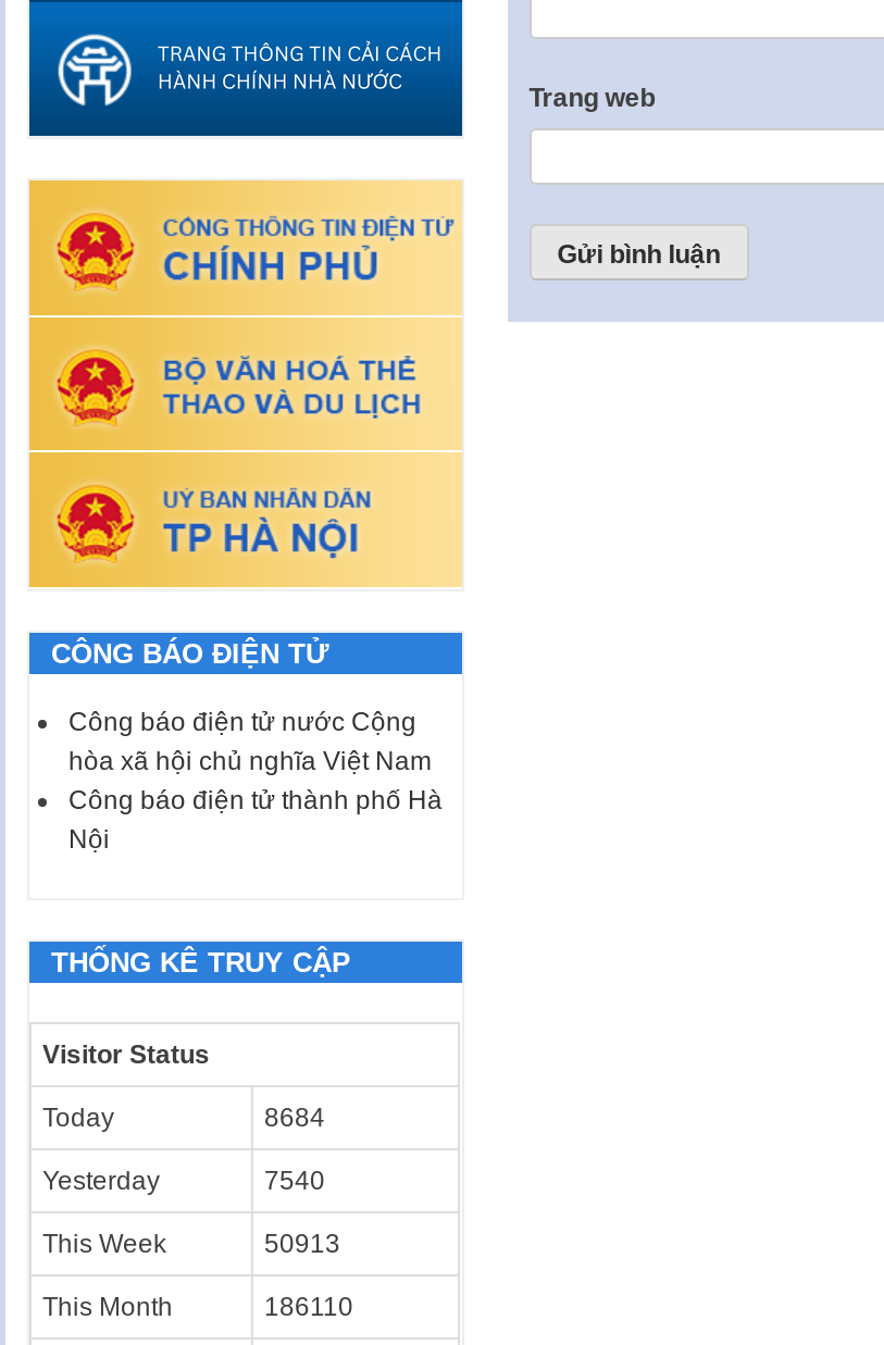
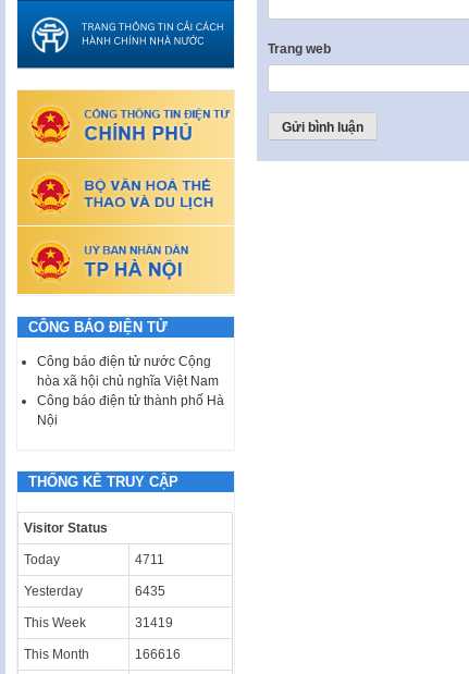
- 8684
+ 4711

- 7540
+ 6435

- 50913
+ 31419

- 186110
+ 166616
